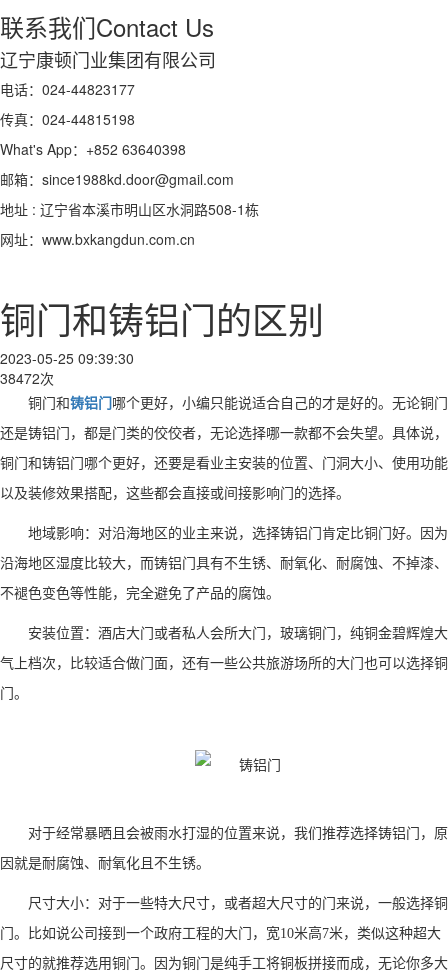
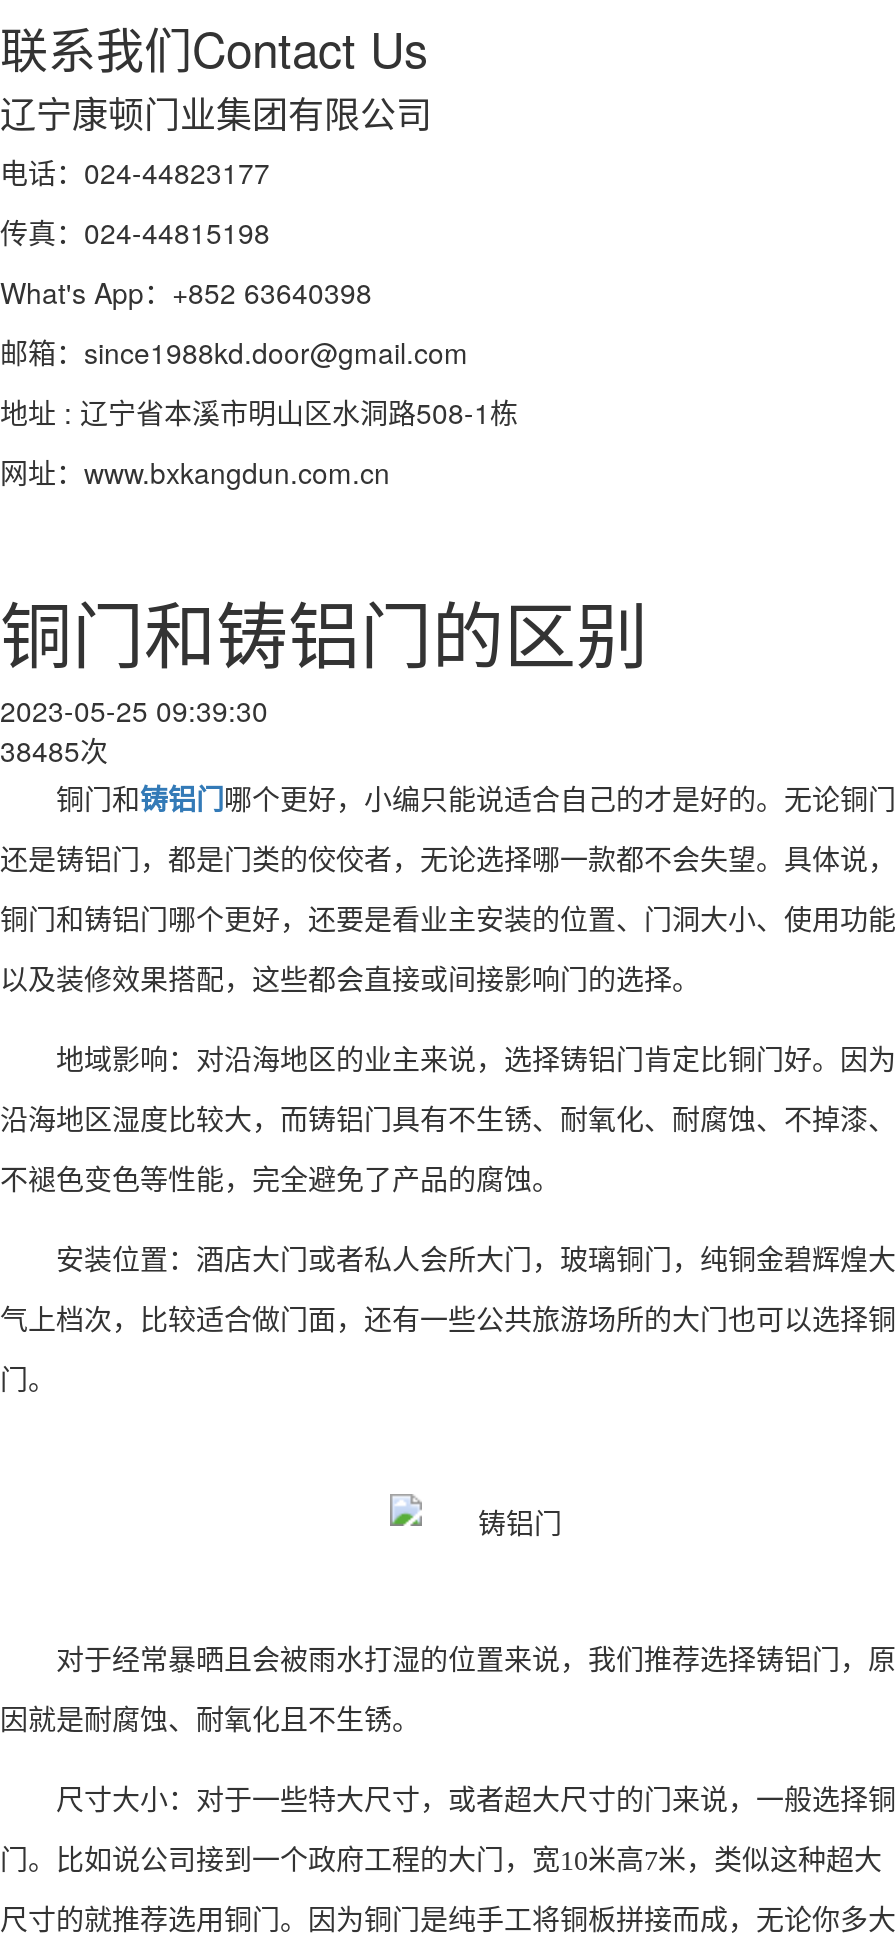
- 38472次
+ 38485次
